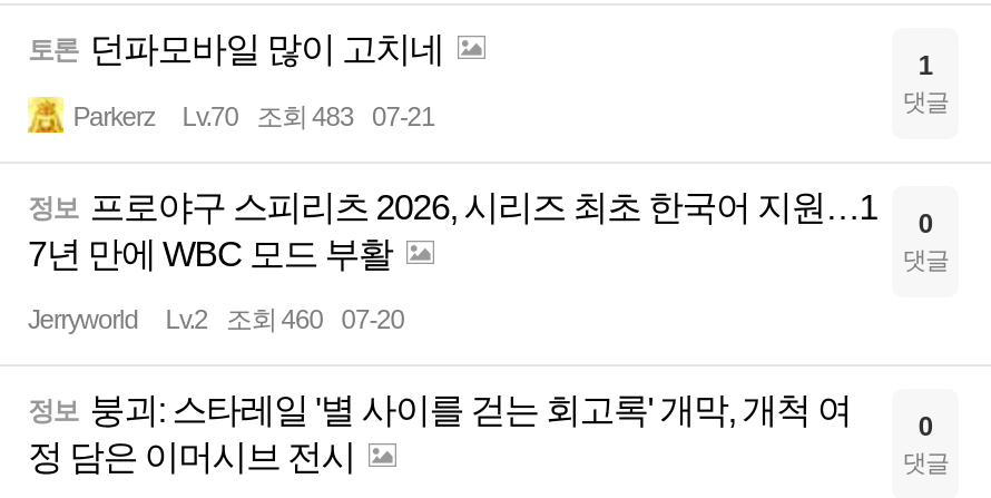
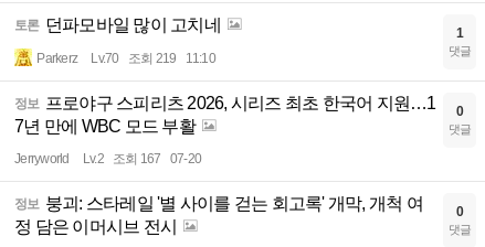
- Parkerz Lv.70 조회 483 07-21
+ Parkerz Lv.70 조회 219 11:10

- Jerryworld Lv.2 조회 460 07-20
+ Jerryworld Lv.2 조회 167 07-20
